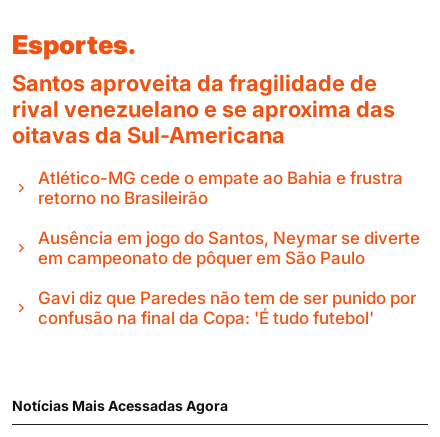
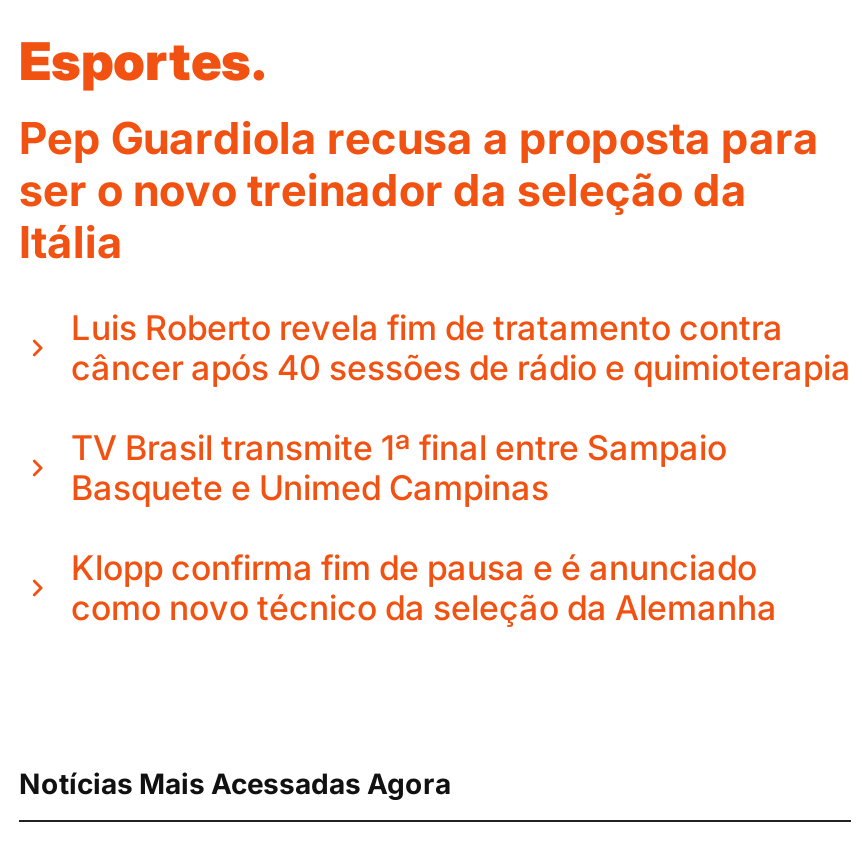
- Santos aproveita da fragilidade de
- rival venezuelano e se aproxima das
- oitavas da Sul-Americana
+ Pep Guardiola recusa a proposta para
+ ser o novo treinador da seleção da
+ Itália

- Atlético-MG cede o empate ao Bahia e frustra
- retorno no Brasileirão
+ Luis Roberto revela fim de tratamento contra
+ câncer após 40 sessões de rádio e quimioterapia

- Ausência em jogo do Santos, Neymar se diverte
- em campeonato de pôquer em São Paulo
+ TV Brasil transmite 1ª final entre Sampaio
+ Basquete e Unimed Campinas

- Gavi diz que Paredes não tem de ser punido por
- confusão na final da Copa: 'É tudo futebol'
+ Klopp confirma fim de pausa e é anunciado
+ como novo técnico da seleção da Alemanha
